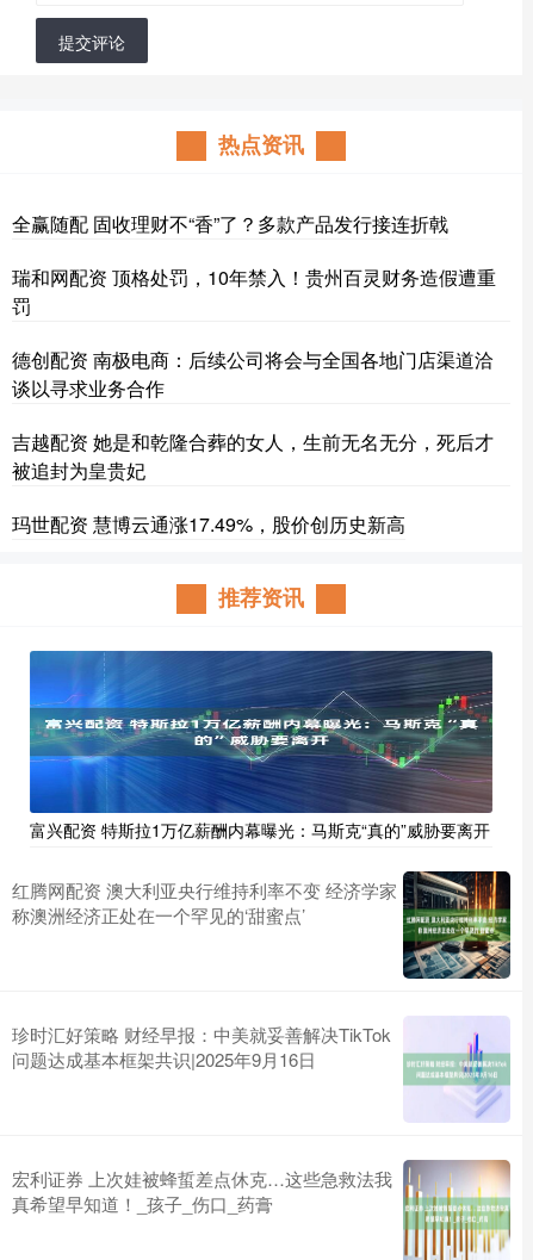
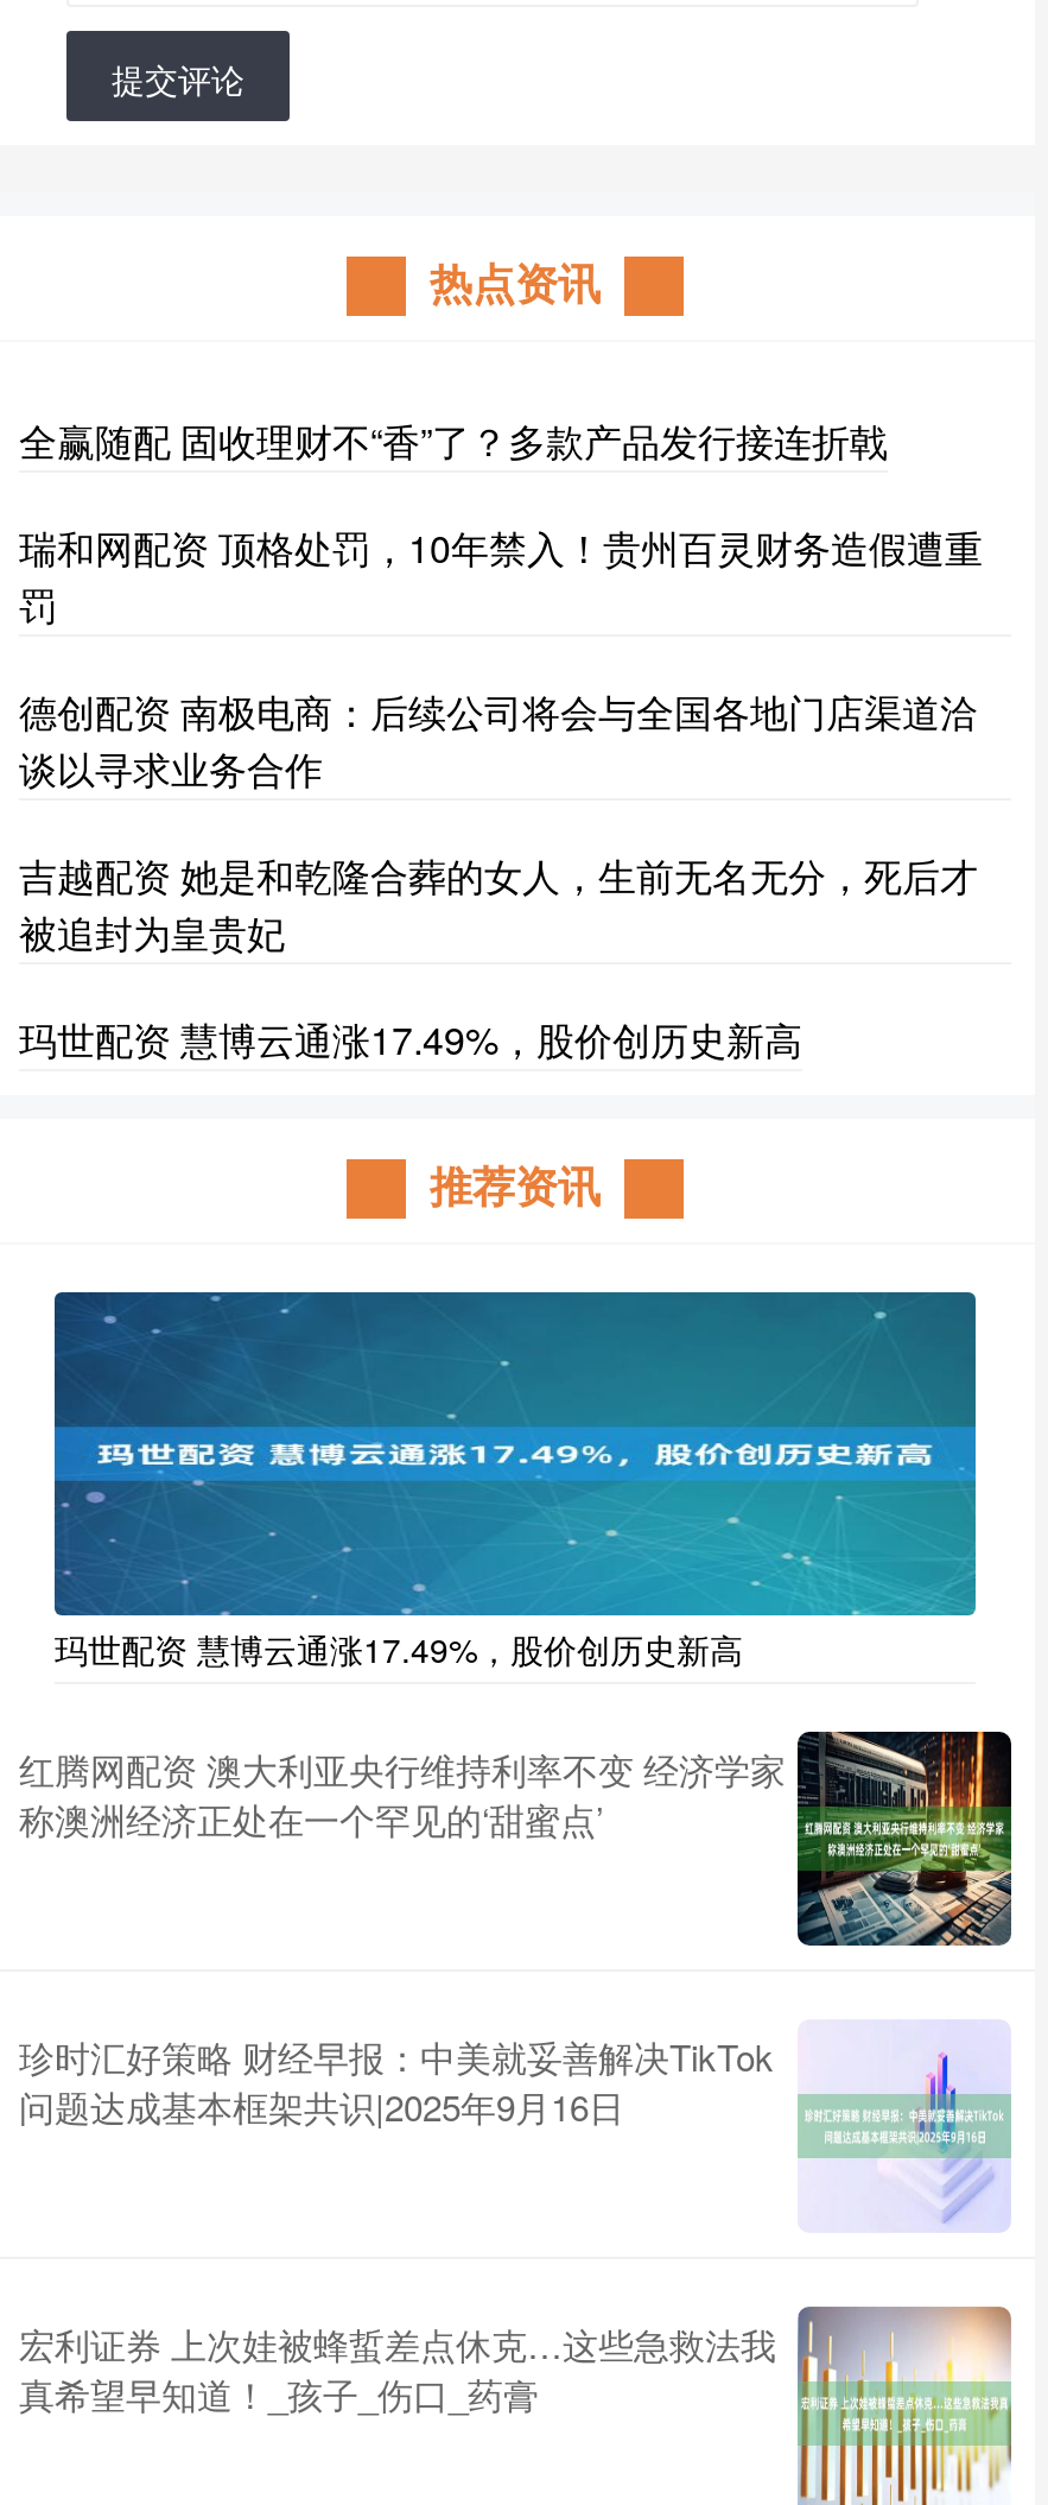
- [image]
- 富兴配资 特斯拉1万亿薪酬内幕曝光：马斯克“真的”威胁要离开
+ [image]
+ 玛世配资 慧博云通涨17.49%，股价创历史新高
